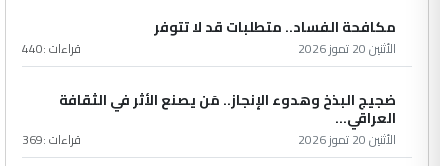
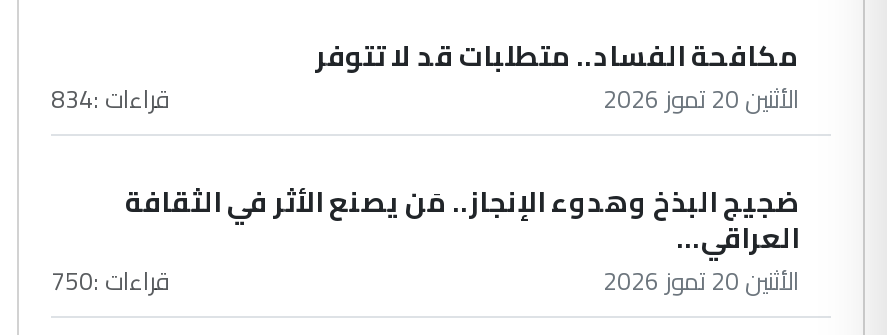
- قراءات : 440
+ قراءات : 834

- قراءات : 369
+ قراءات : 750
